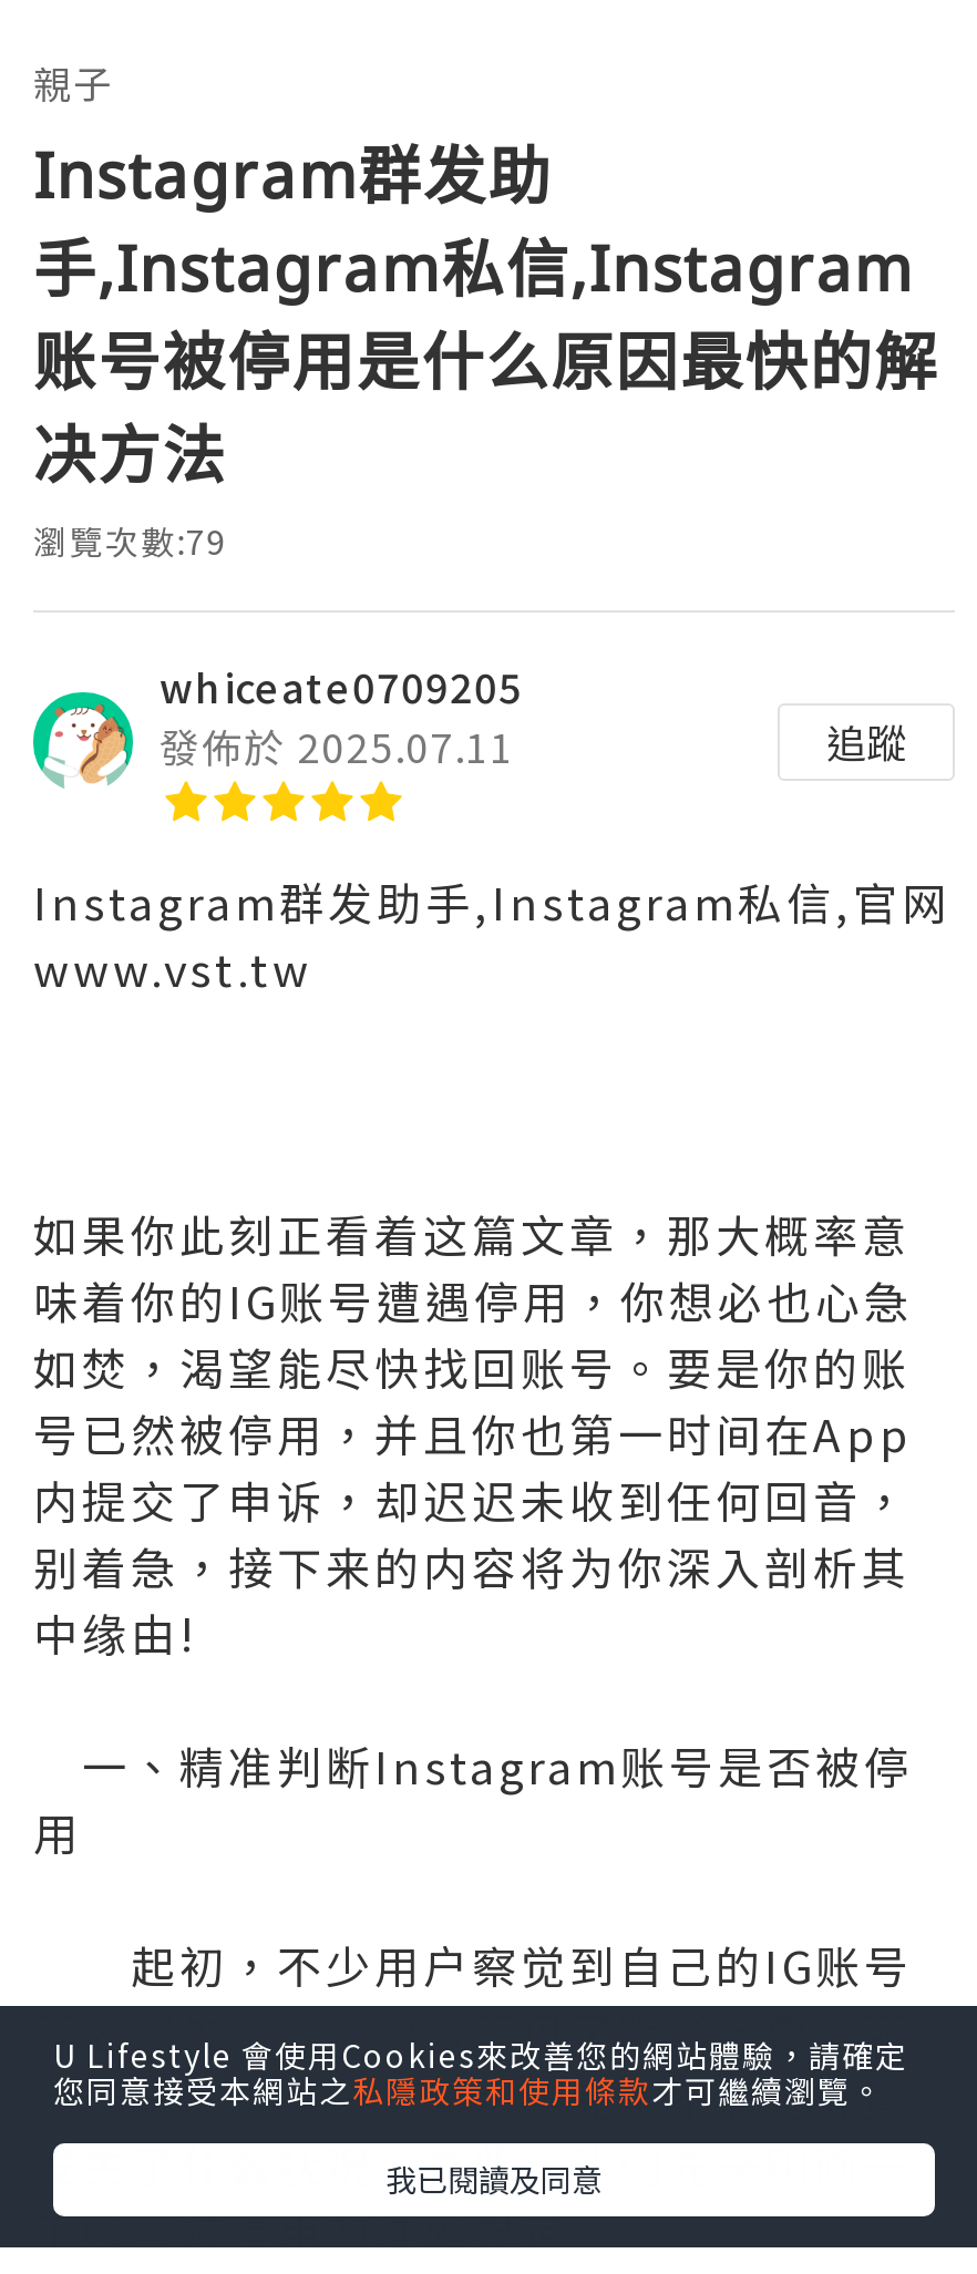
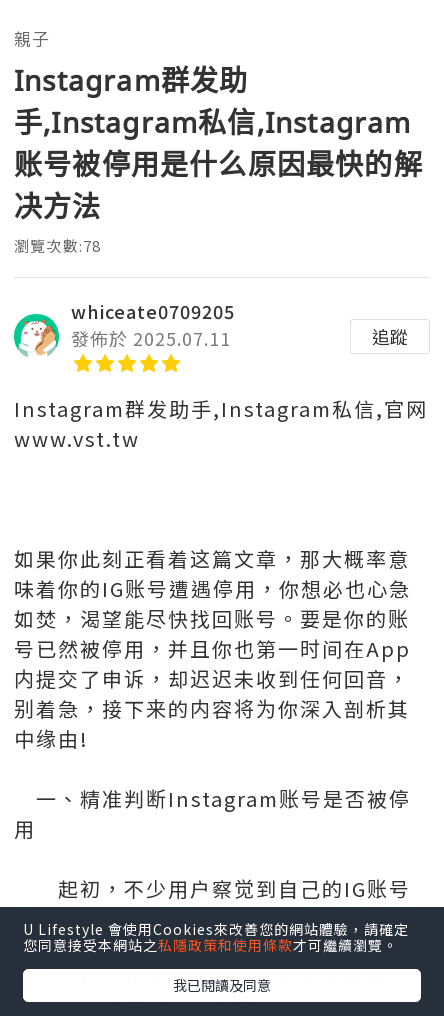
- 瀏覽次數:79
+ 瀏覽次數:78
